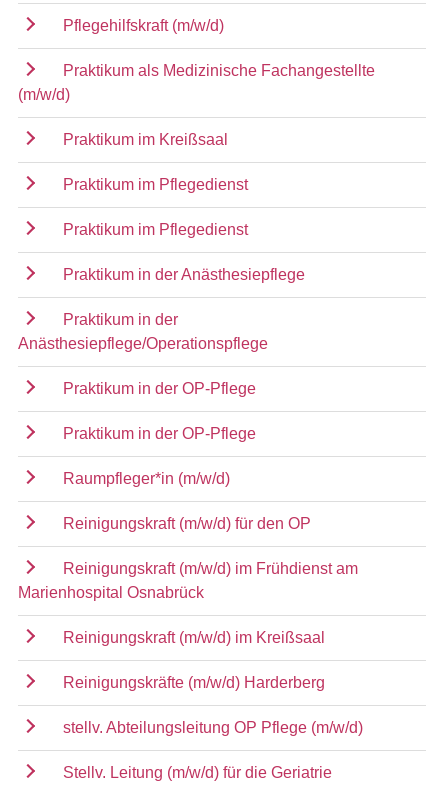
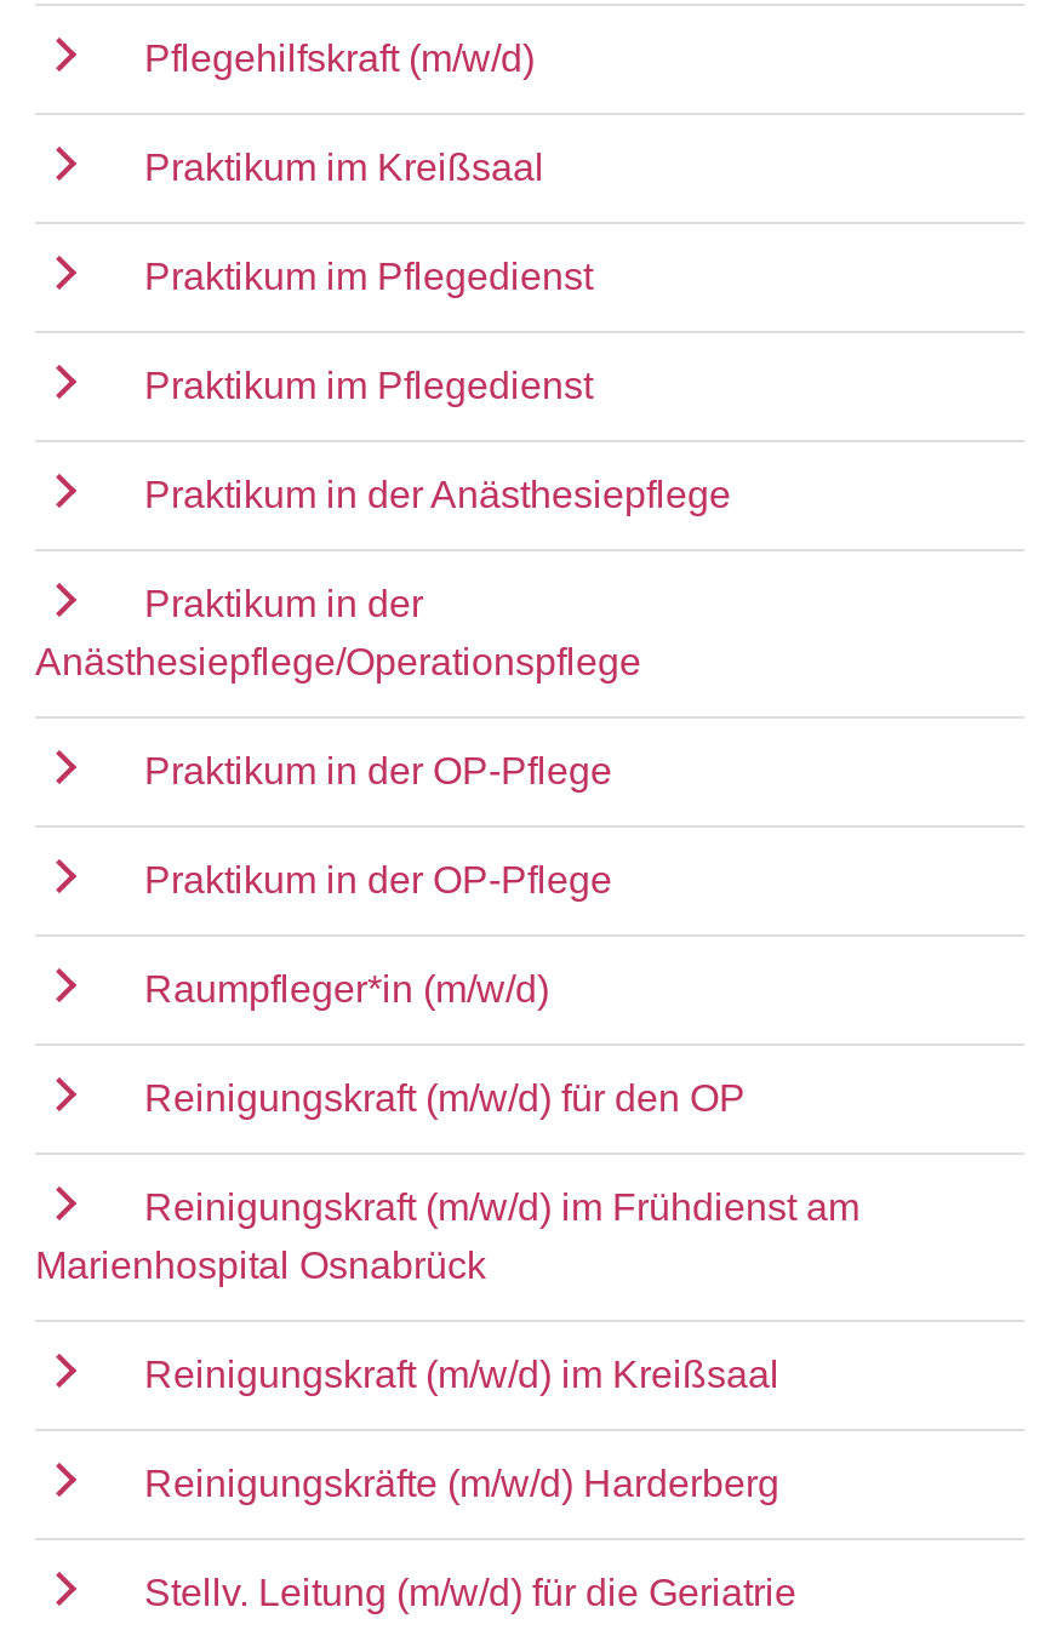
- Praktikum als Medizinische Fachangestellte
- (m/w/d)

- stellv. Abteilungsleitung OP Pflege (m/w/d)
